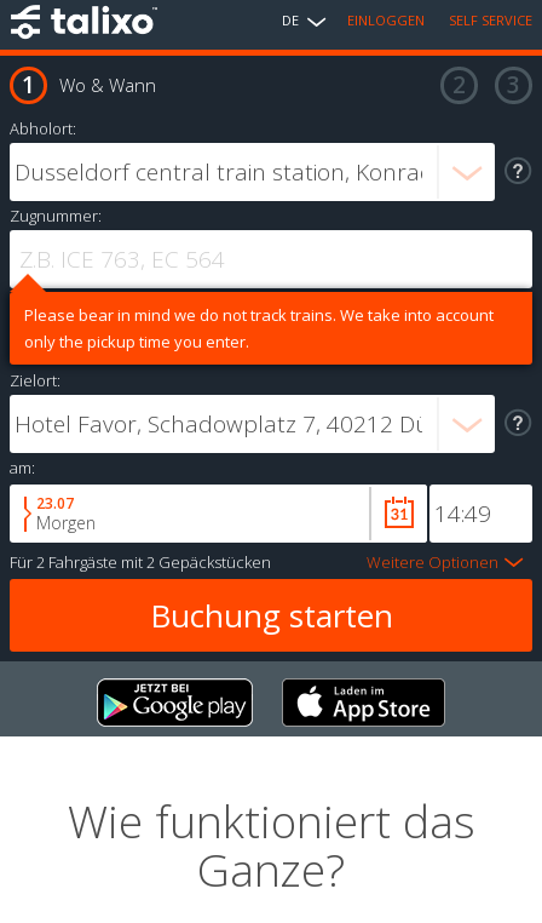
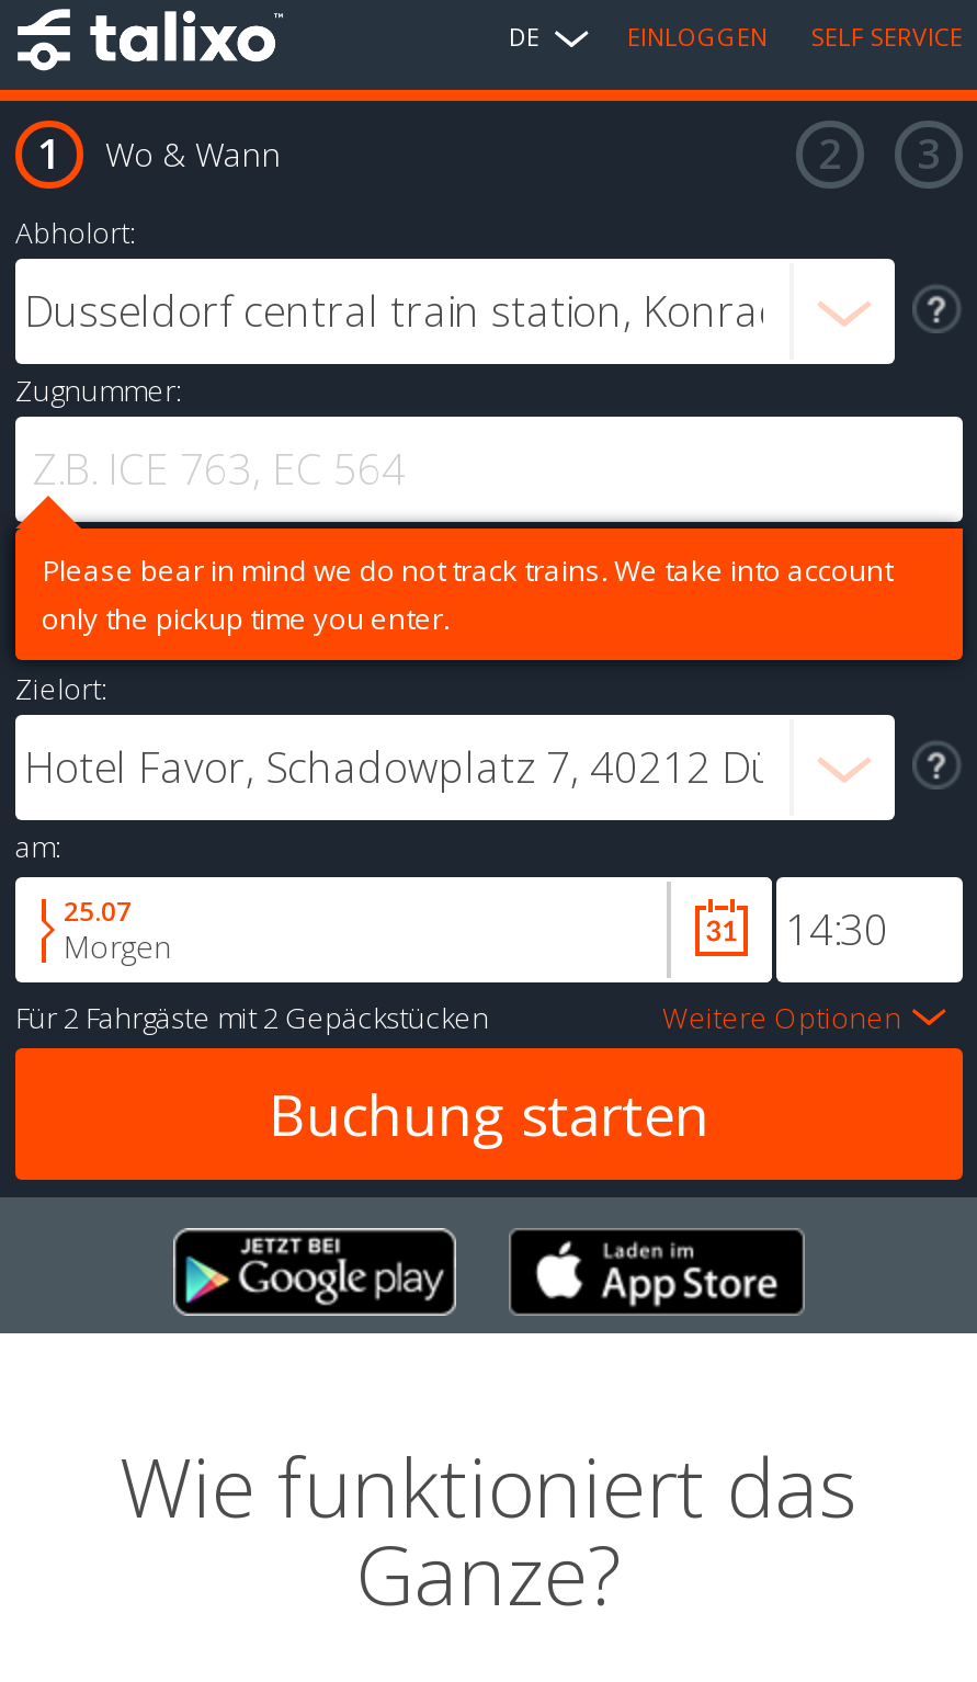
- 23.07
+ 25.07
